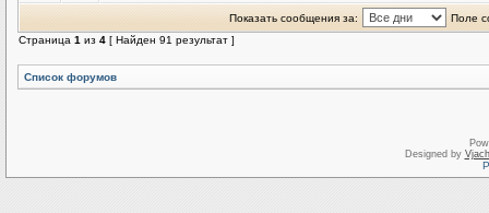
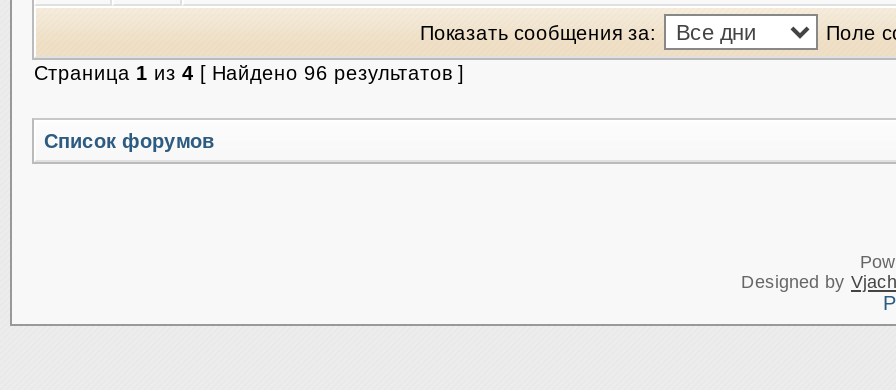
- Страница 1 из 4 [ Найден 91 результат ]
+ Страница 1 из 4 [ Найдено 96 результатов ]
